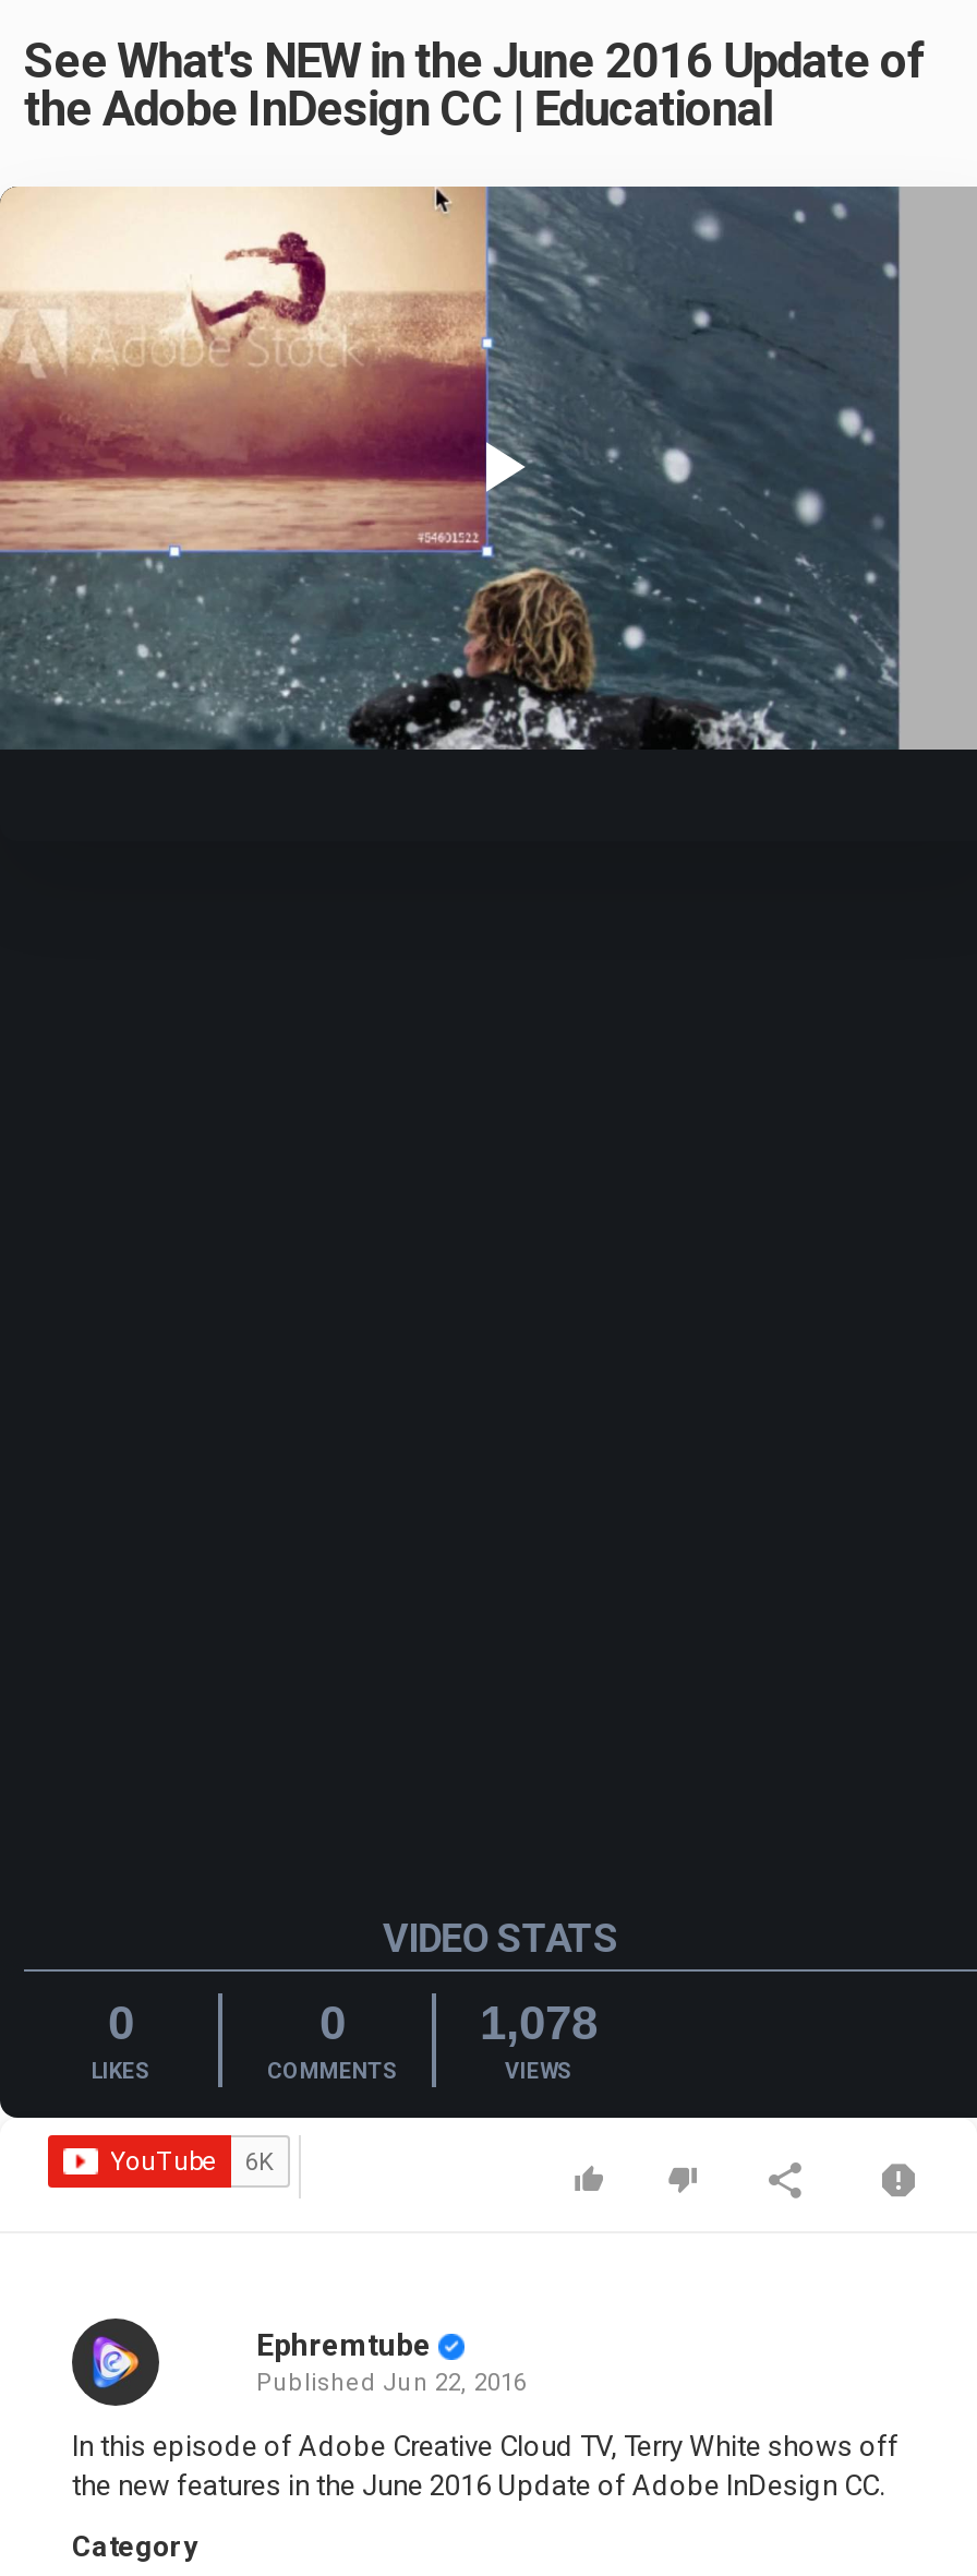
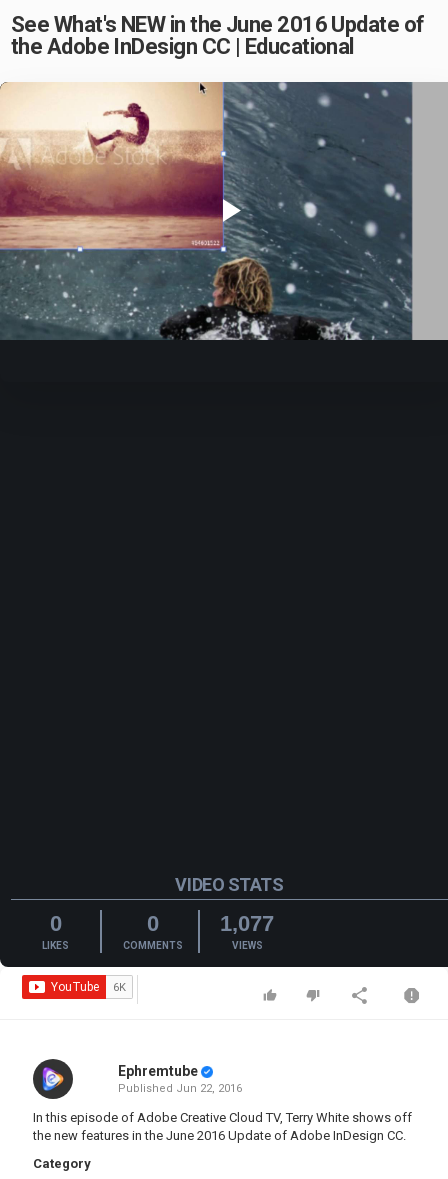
- 1,078
+ 1,077
